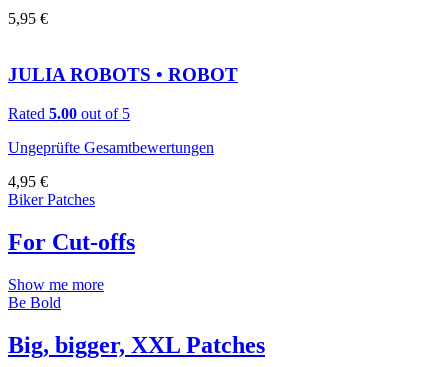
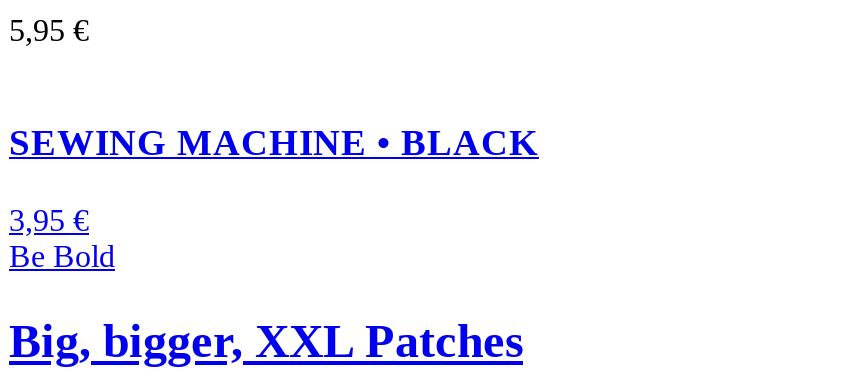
- JULIA ROBOTS • ROBOT
- Rated 5.00 out of 5
- Ungeprüfte Gesamtbewertungen
- 4,95 €
- Biker Patches
- For Cut-offs
- Show me more
+ SEWING MACHINE • BLACK
+ 3,95 €
